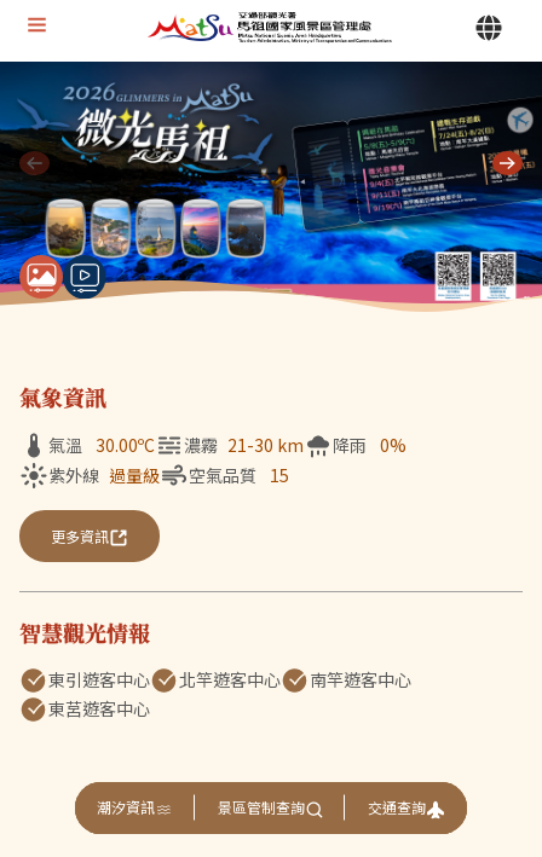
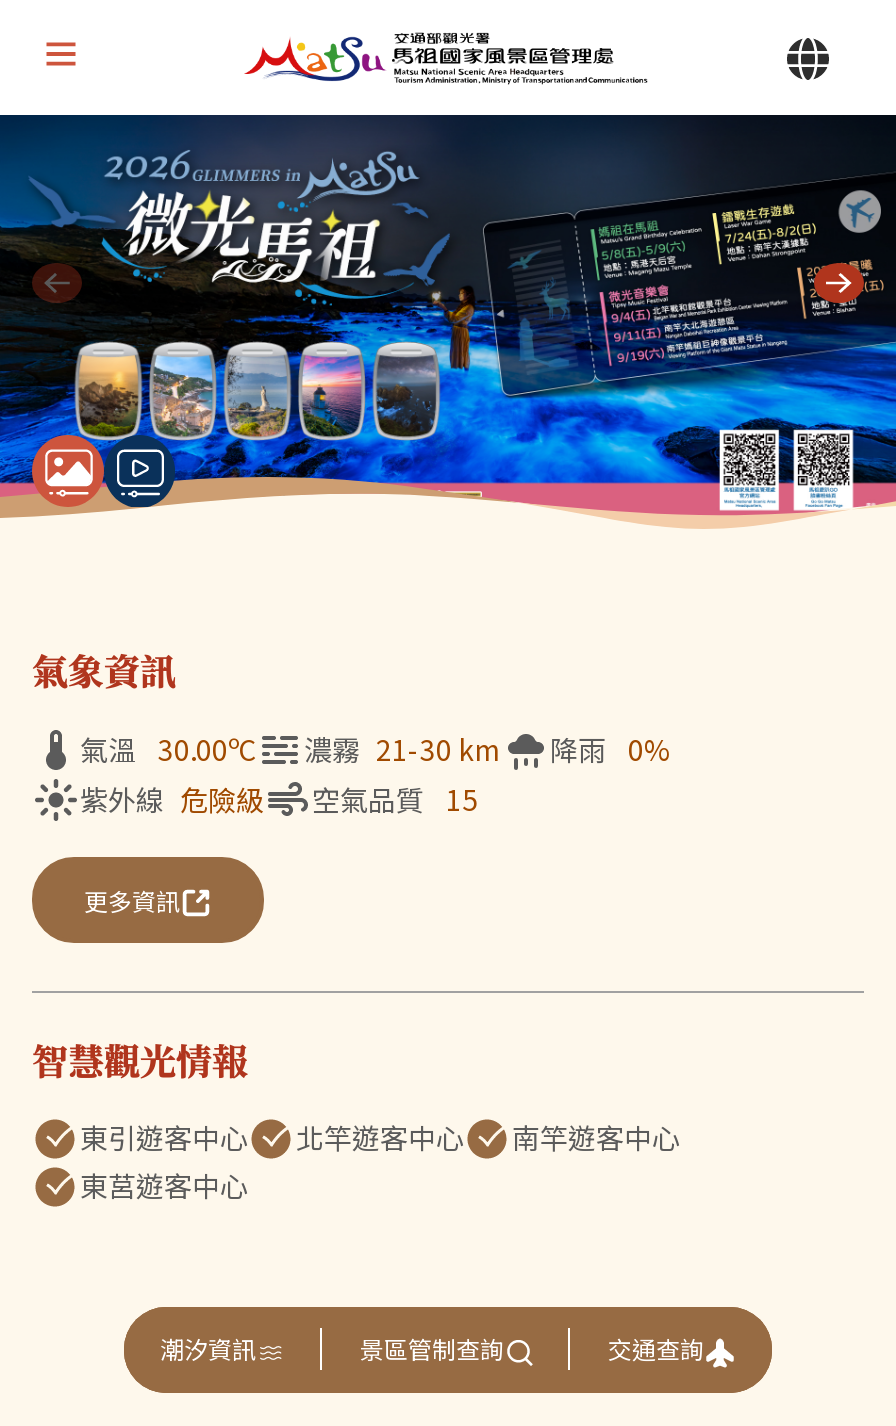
- 紫外線 過量級
+ 紫外線 危險級
